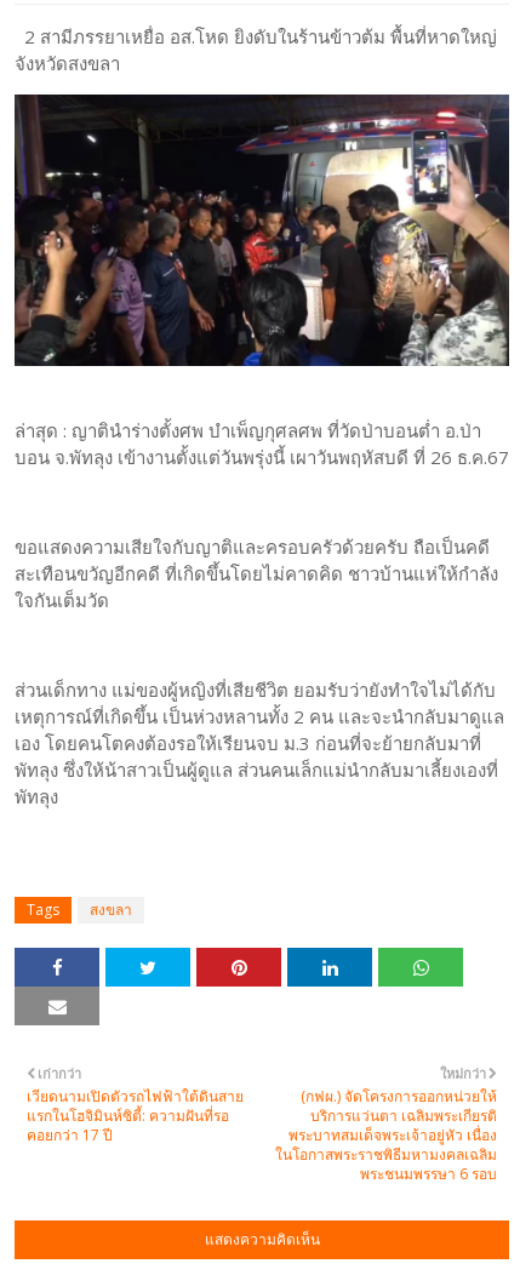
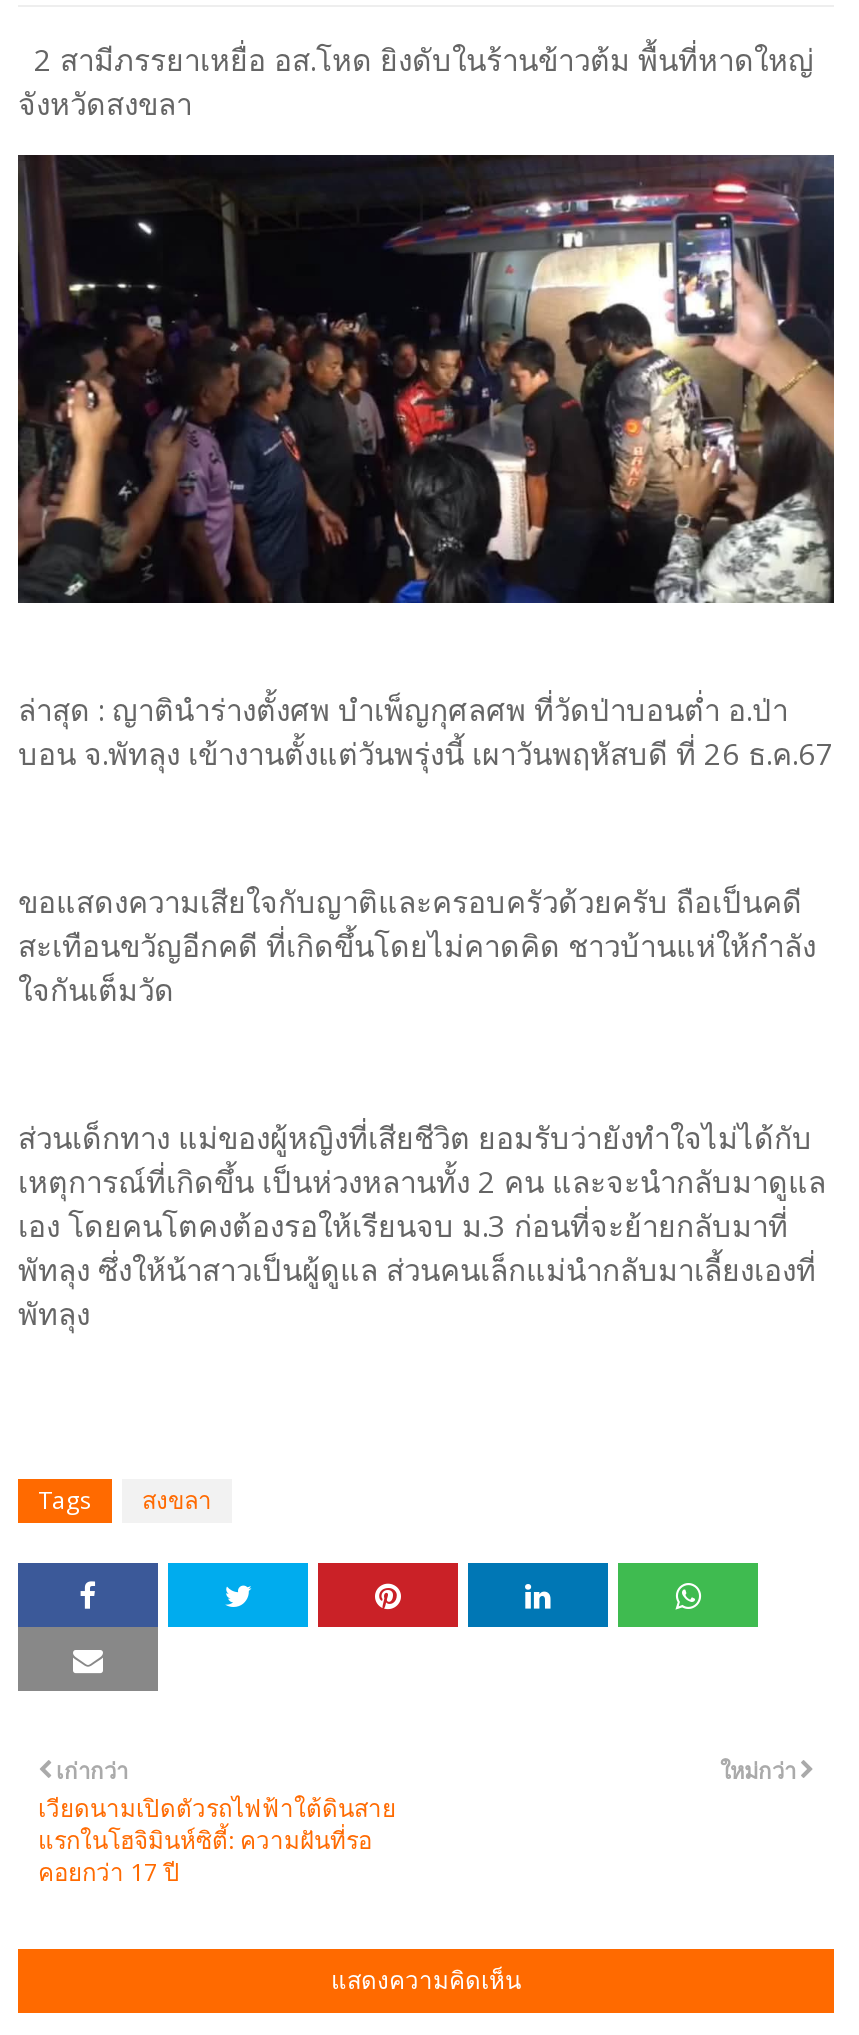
- (กฟผ.) จัดโครงการออกหน่วยให้
- บริการแว่นตา เฉลิมพระเกียรติ
- พระบาทสมเด็จพระเจ้าอยู่หัว เนื่อง
- ในโอกาสพระราชพิธีมหามงคลเฉลิม
- พระชนมพรรษา 6 รอบ
